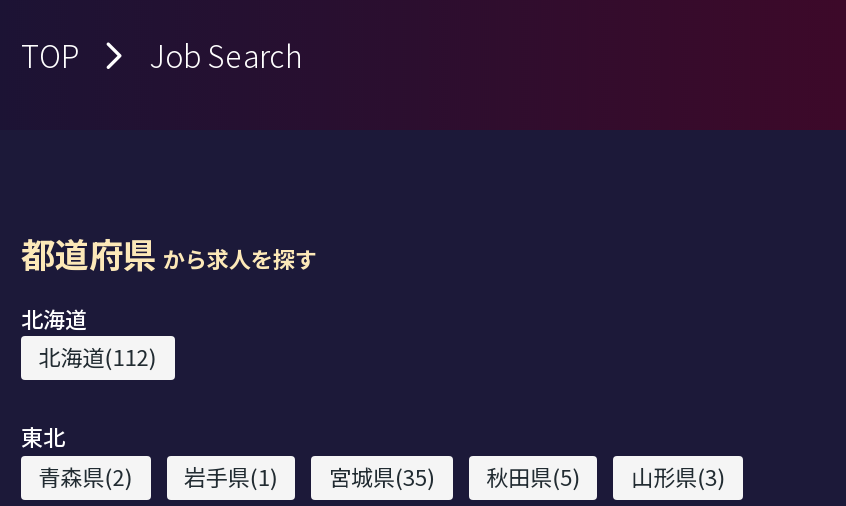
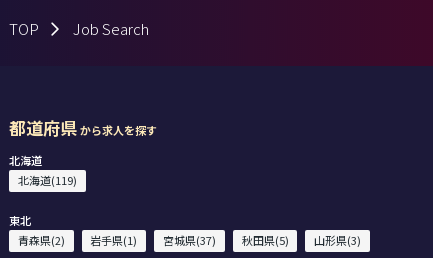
- 北海道(112)
+ 北海道(119)

- 青森県(2) 岩手県(1) 宮城県(35) 秋田県(5) 山形県(3)
+ 青森県(2) 岩手県(1) 宮城県(37) 秋田県(5) 山形県(3)
